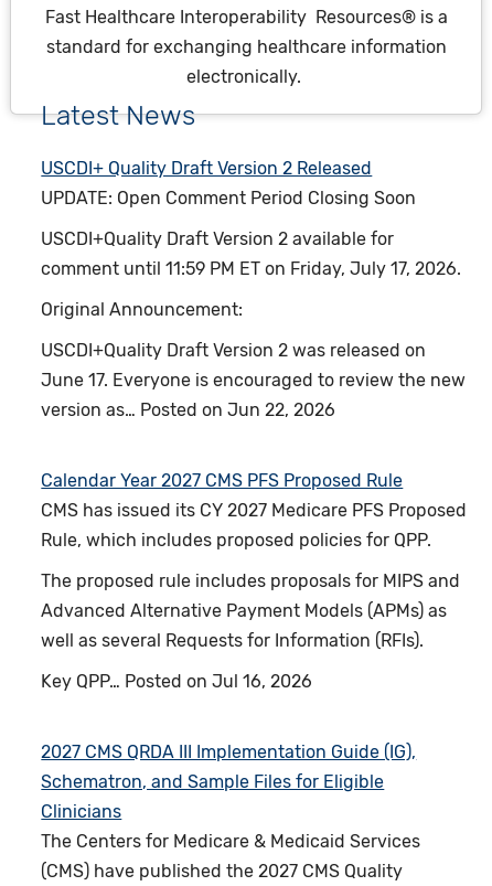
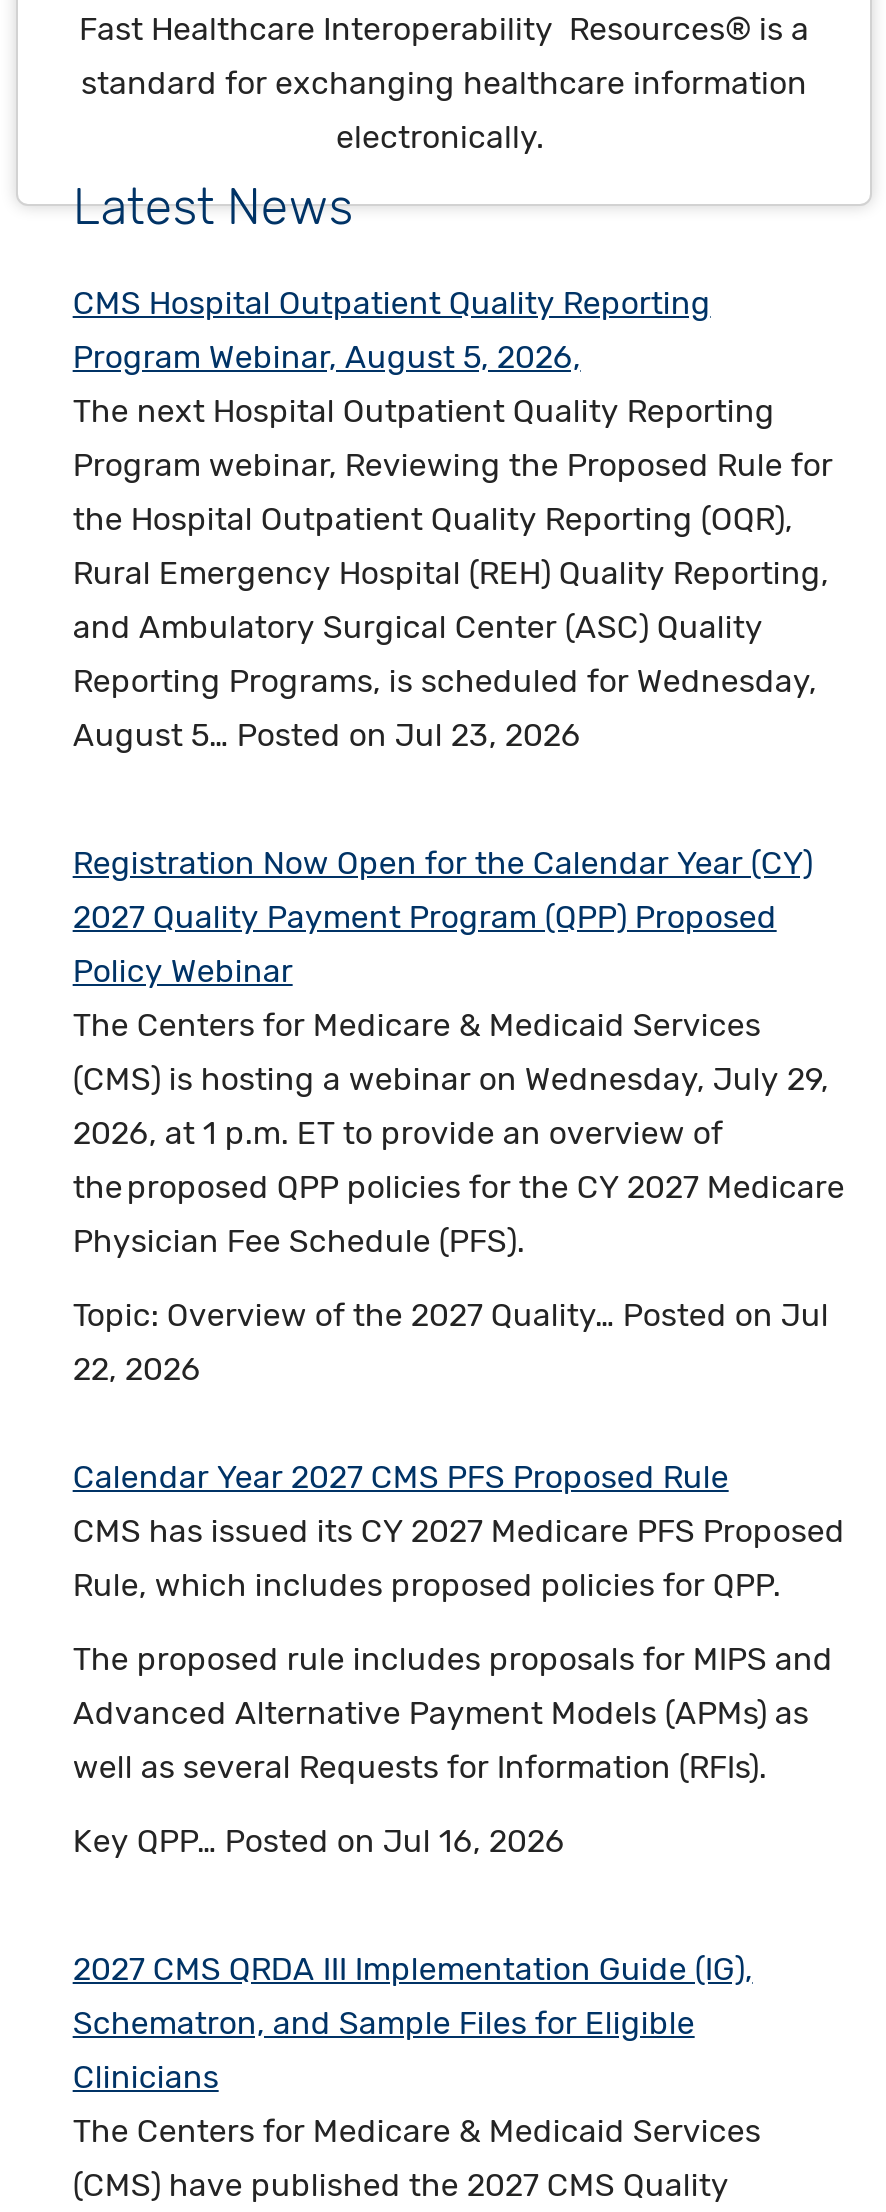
- USCDI+ Quality Draft Version 2 Released
- UPDATE: Open Comment Period Closing Soon
- USCDI+Quality Draft Version 2 available for
- comment until 11:59 PM ET on Friday, July 17, 2026.
- Original Announcement:
- USCDI+Quality Draft Version 2 was released on
- June 17. Everyone is encouraged to review the new
- version as… Posted on Jun 22, 2026
+ CMS Hospital Outpatient Quality Reporting
+ Program Webinar, August 5, 2026,
+ The next Hospital Outpatient Quality Reporting
+ Program webinar, Reviewing the Proposed Rule for
+ the Hospital Outpatient Quality Reporting (OQR),
+ Rural Emergency Hospital (REH) Quality Reporting,
+ and Ambulatory Surgical Center (ASC) Quality
+ Reporting Programs, is scheduled for Wednesday,
+ August 5… Posted on Jul 23, 2026
+ Registration Now Open for the Calendar Year (CY)
+ 2027 Quality Payment Program (QPP) Proposed
+ Policy Webinar
+ The Centers for Medicare & Medicaid Services
+ (CMS) is hosting a webinar on Wednesday, July 29,
+ 2026, at 1 p.m. ET to provide an overview of
+ the proposed QPP policies for the CY 2027 Medicare
+ Physician Fee Schedule (PFS).
+ Topic: Overview of the 2027 Quality… Posted on Jul
+ 22, 2026
